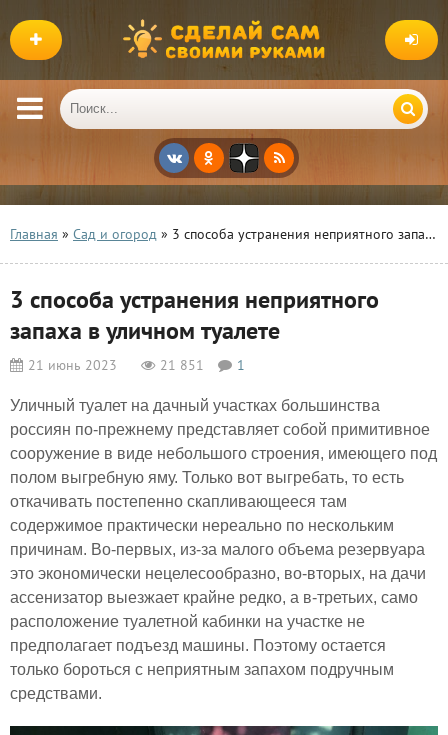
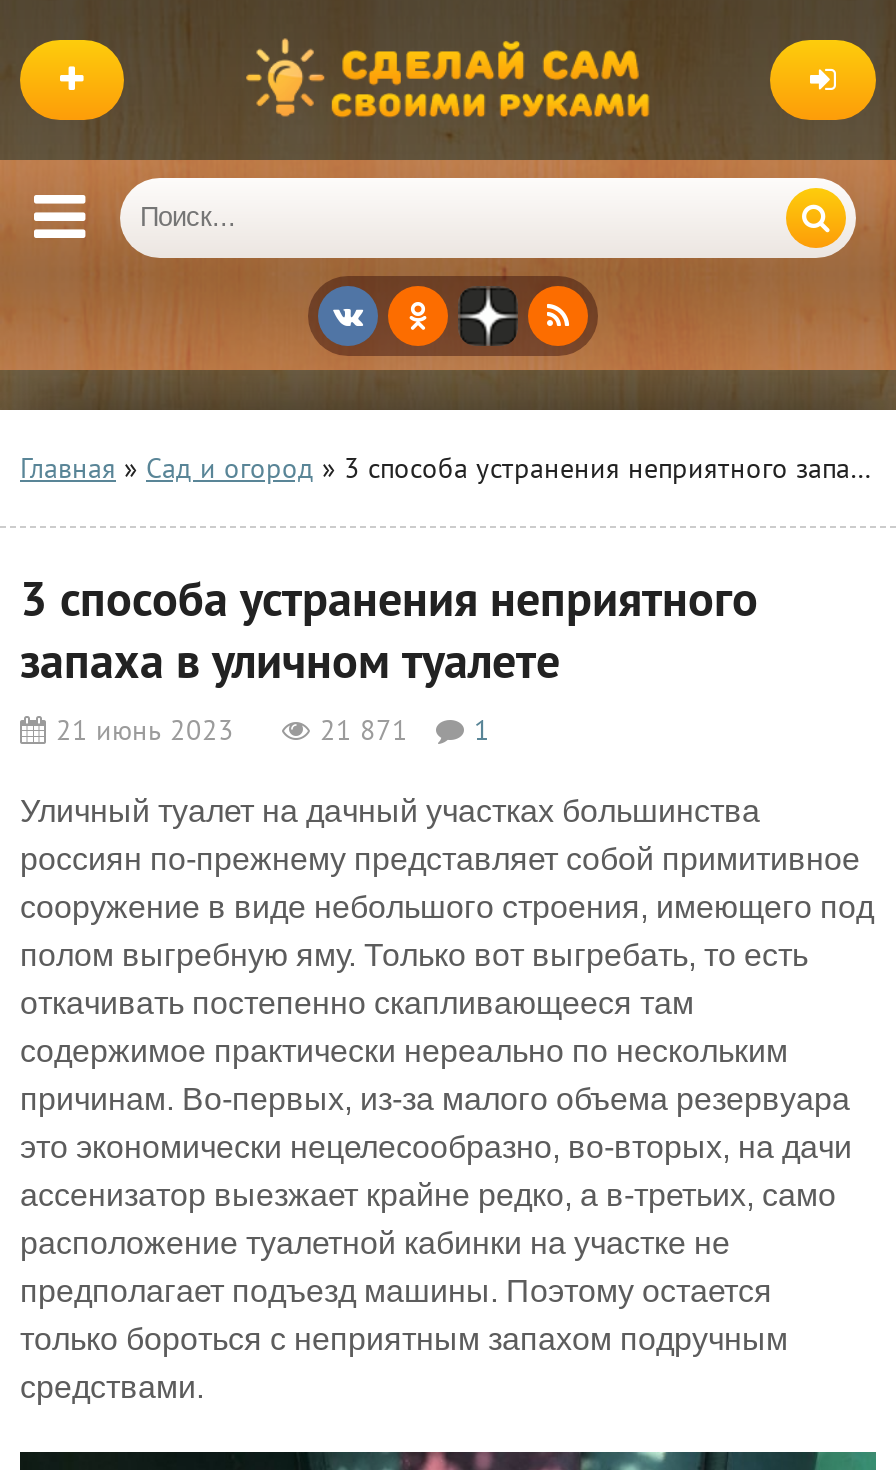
- 21 851 1
+ 21 871 1
